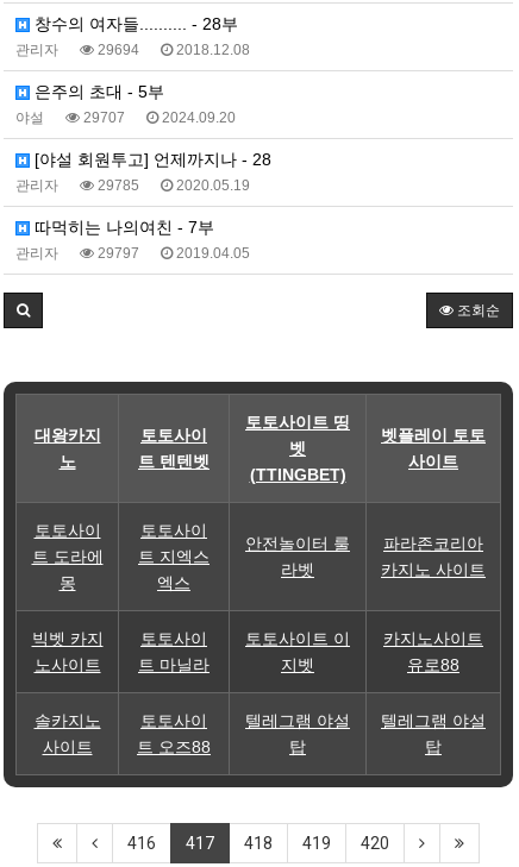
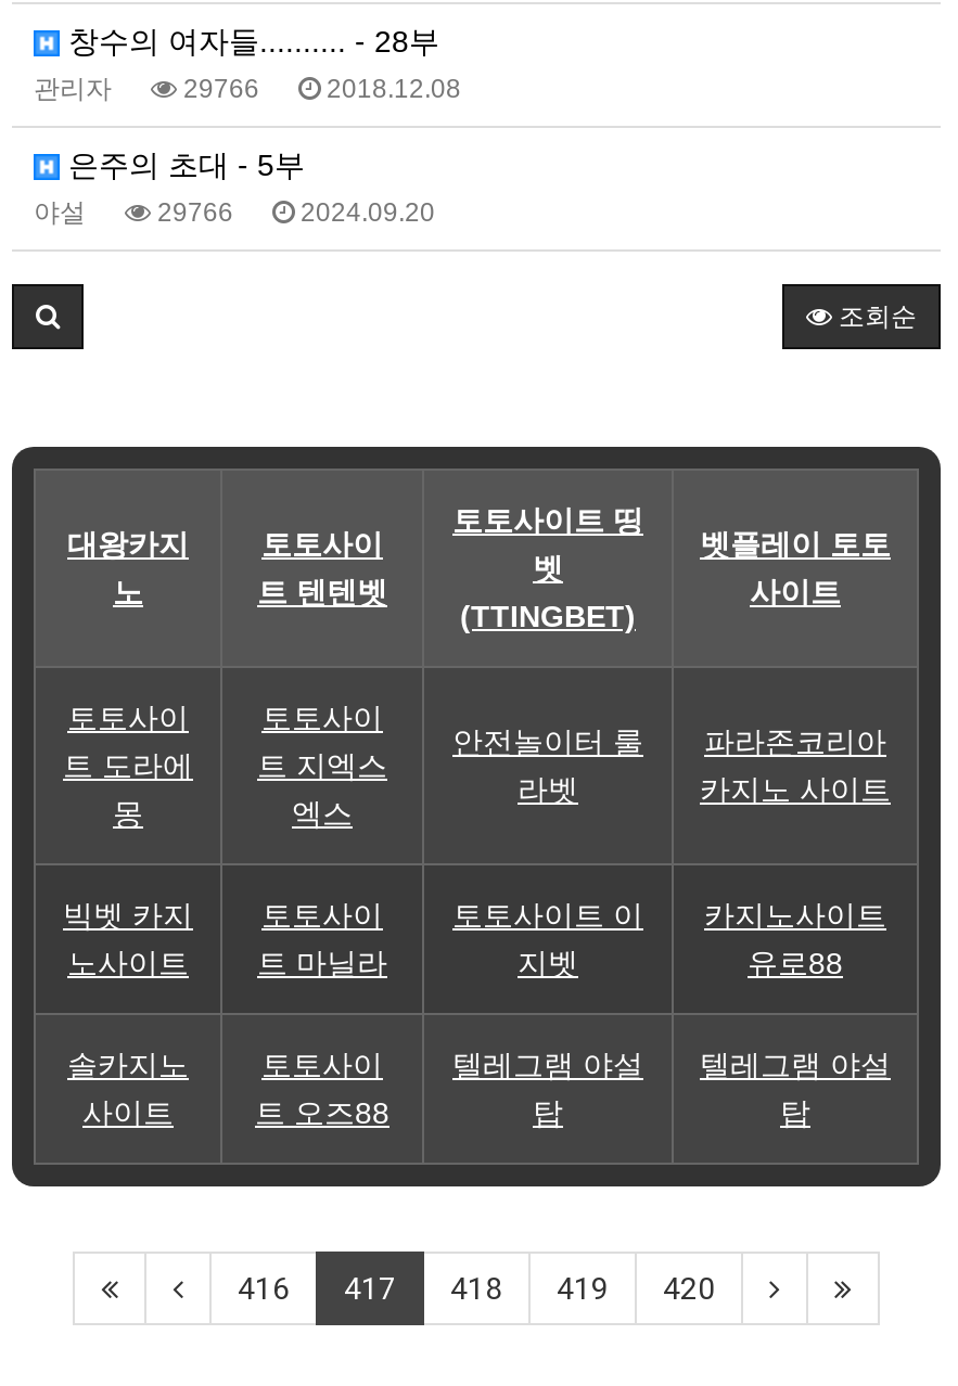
- 29694 2018.12.08
+ 29766 2018.12.08

- 29707 2024.09.20
+ 29766 2024.09.20

- [야설 회원투고] 언제까지나 - 28
- 관리자
- 29785
- 2020.05.19
- 따먹히는 나의여친 - 7부
- 관리자
- 29797
- 2019.04.05
